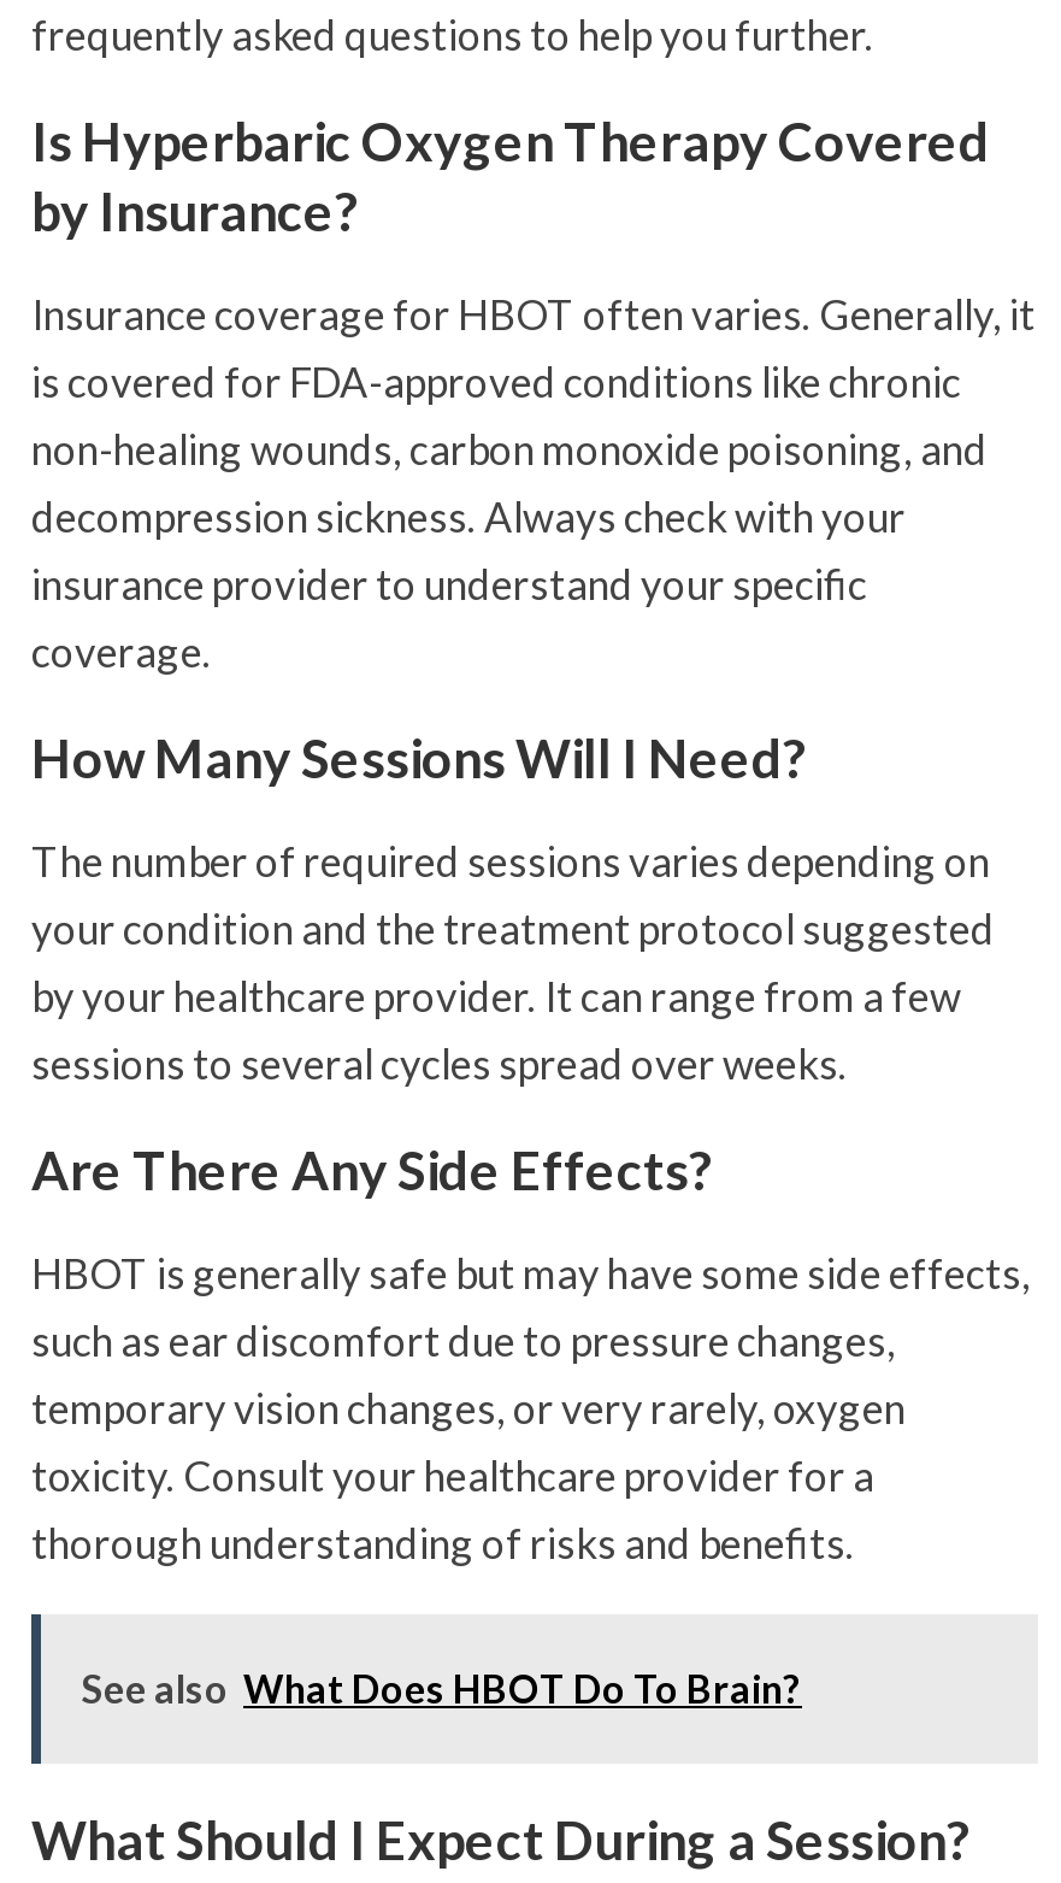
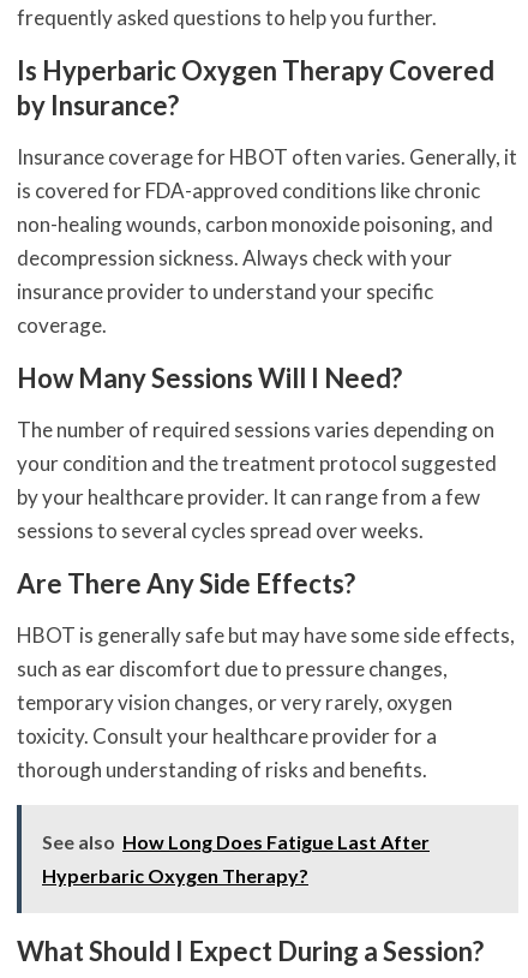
- See also What Does HBOT Do To Brain?
+ See also How Long Does Fatigue Last After
+ Hyperbaric Oxygen Therapy?
